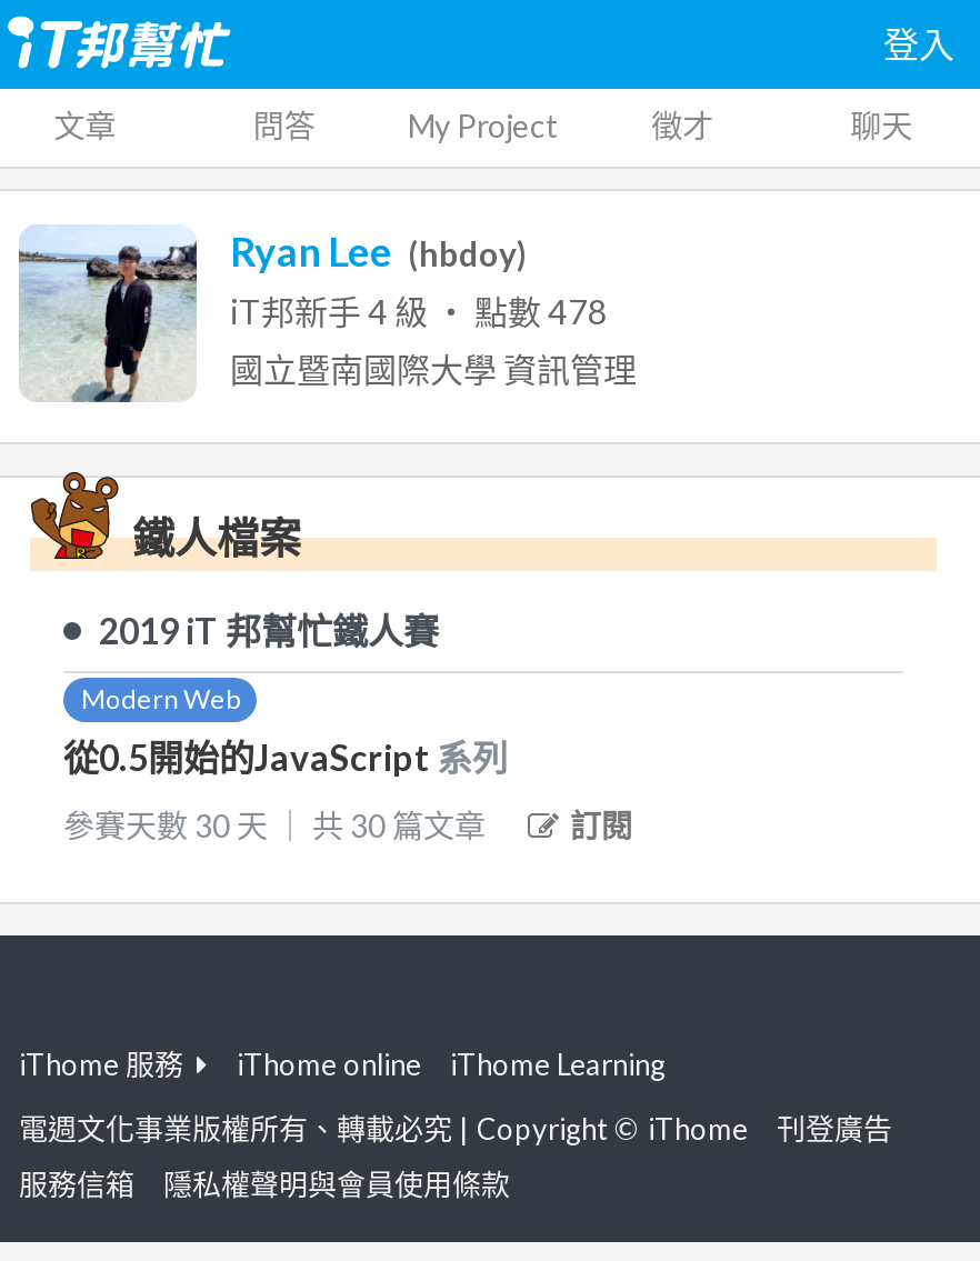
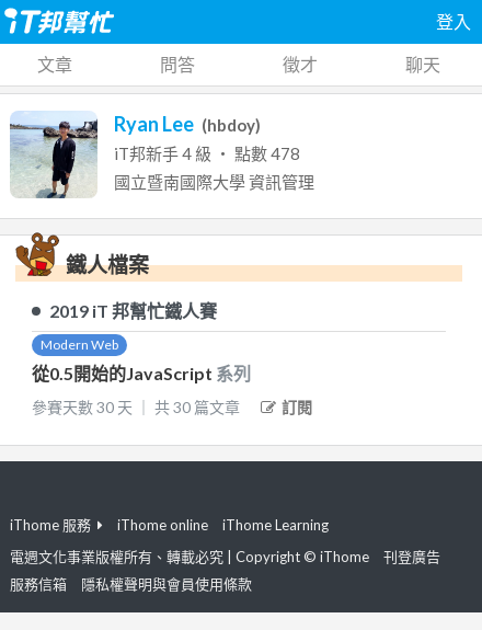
- My Project
